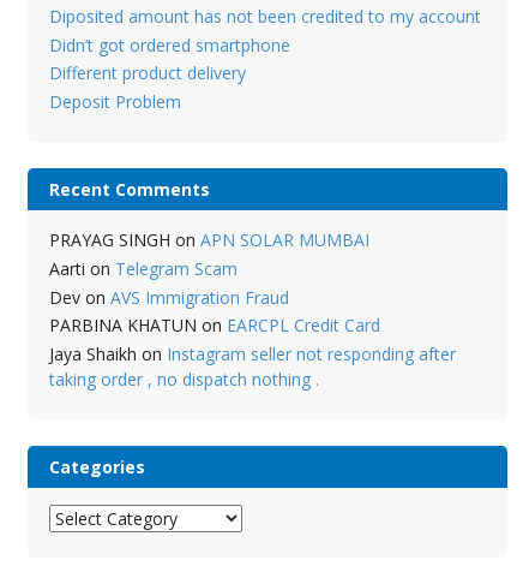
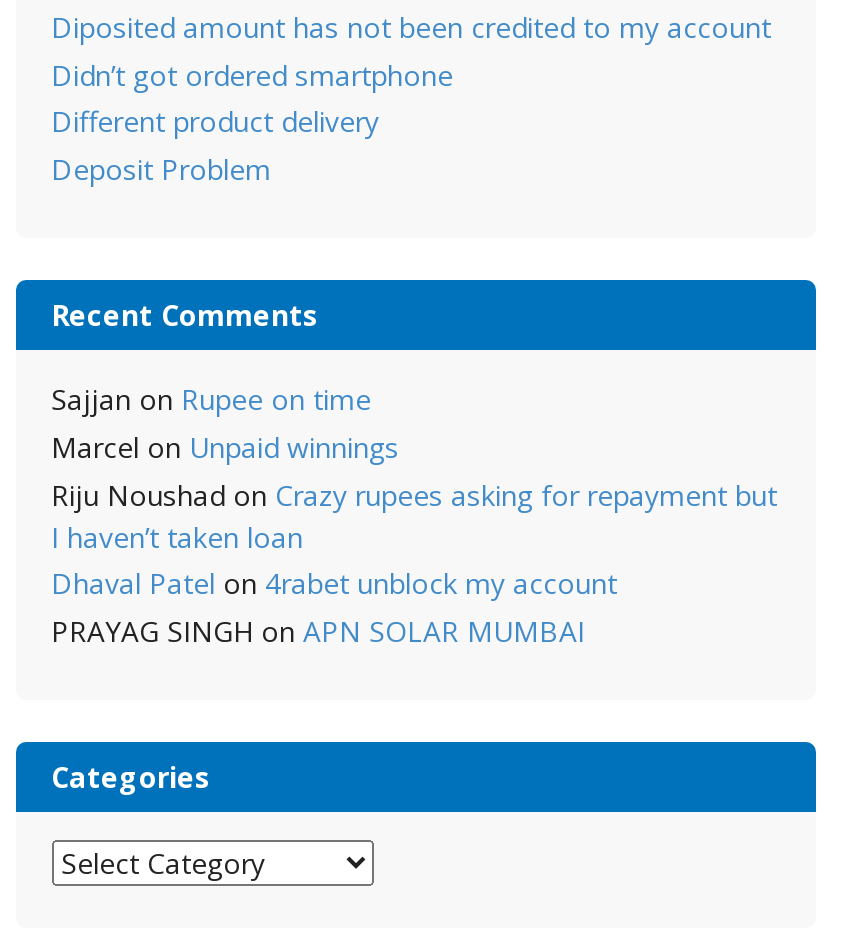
+ Sajjan on Rupee on time
+ Marcel on Unpaid winnings
+ Riju Noushad on Crazy rupees asking for repayment but
+ I haven’t taken loan
+ Dhaval Patel on 4rabet unblock my account

moved down: PRAYAG SINGH on APN SOLAR MUMBAI

- Aarti on Telegram Scam
- Dev on AVS Immigration Fraud
- PARBINA KHATUN on EARCPL Credit Card
- Jaya Shaikh on Instagram seller not responding after
- taking order , no dispatch nothing .
